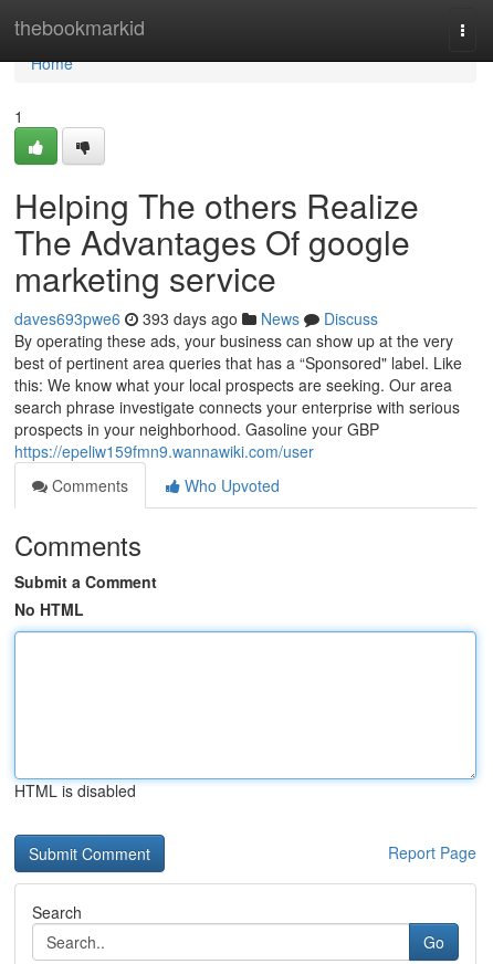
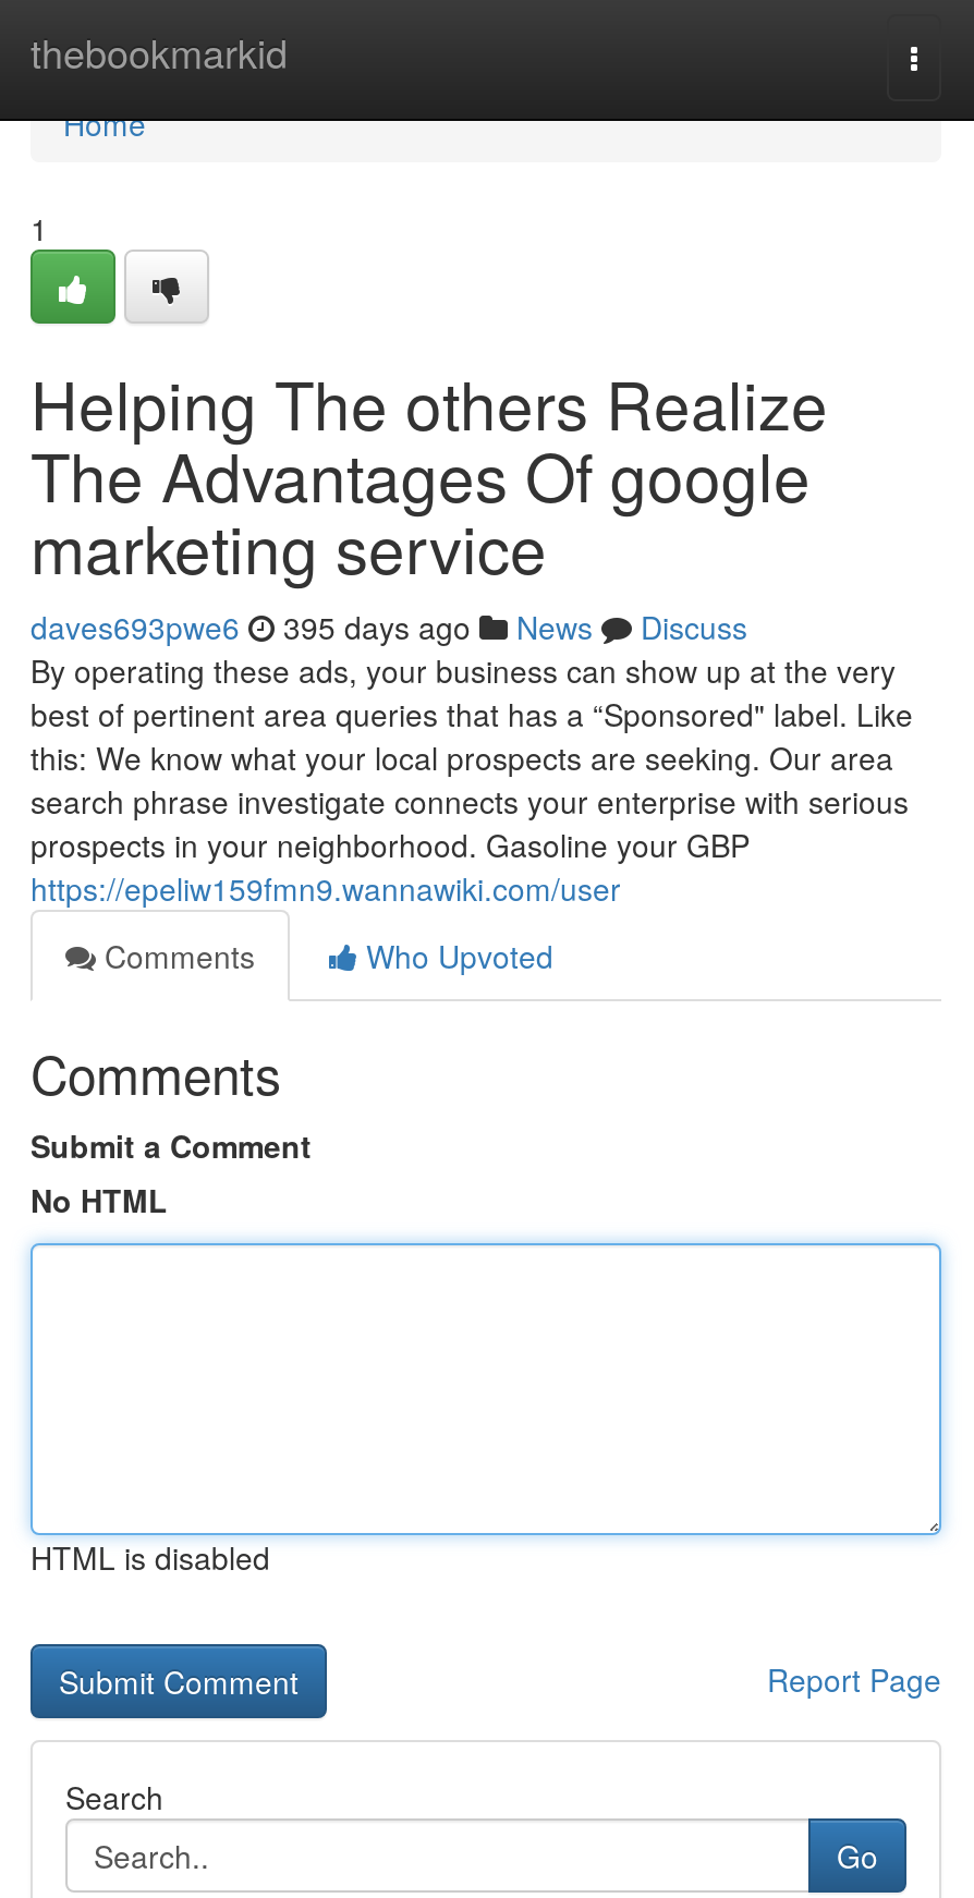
- daves693pwe6 393 days ago News Discuss
+ daves693pwe6 395 days ago News Discuss
